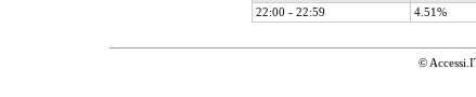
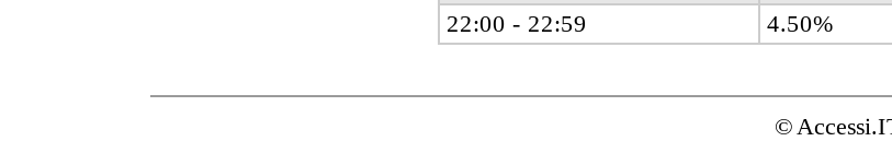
- 4.51%
+ 4.50%
